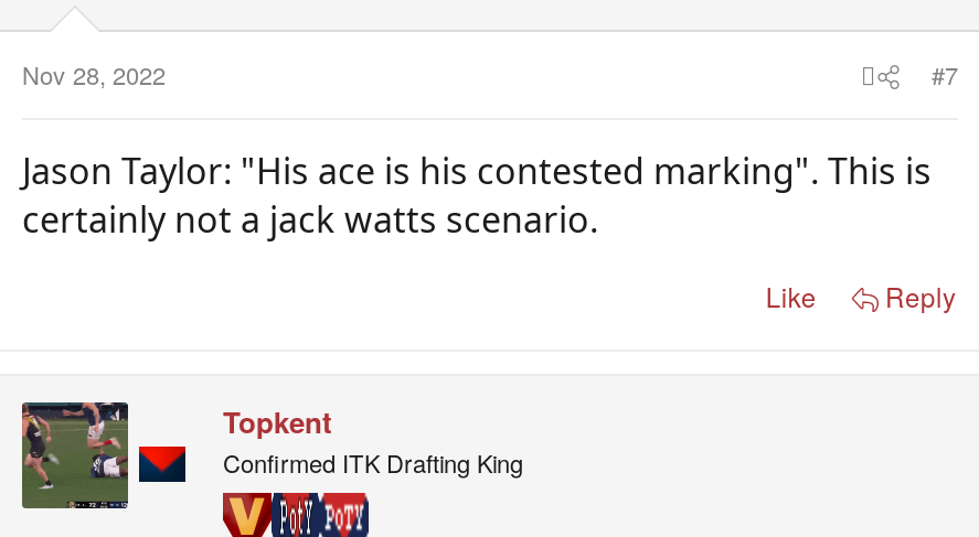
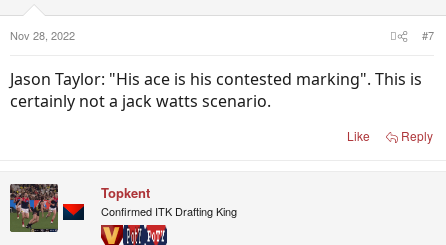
- [image]
+ [image]
